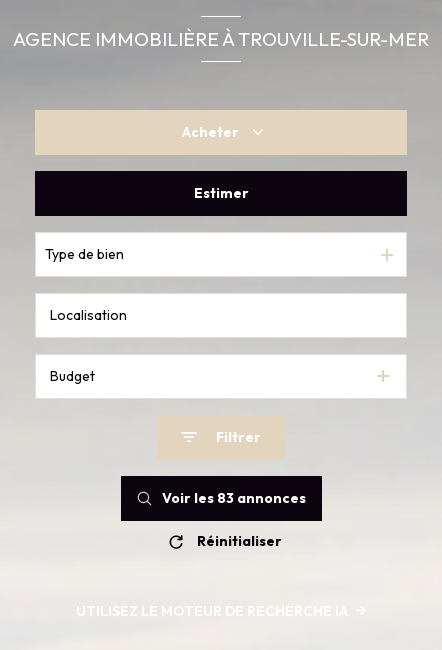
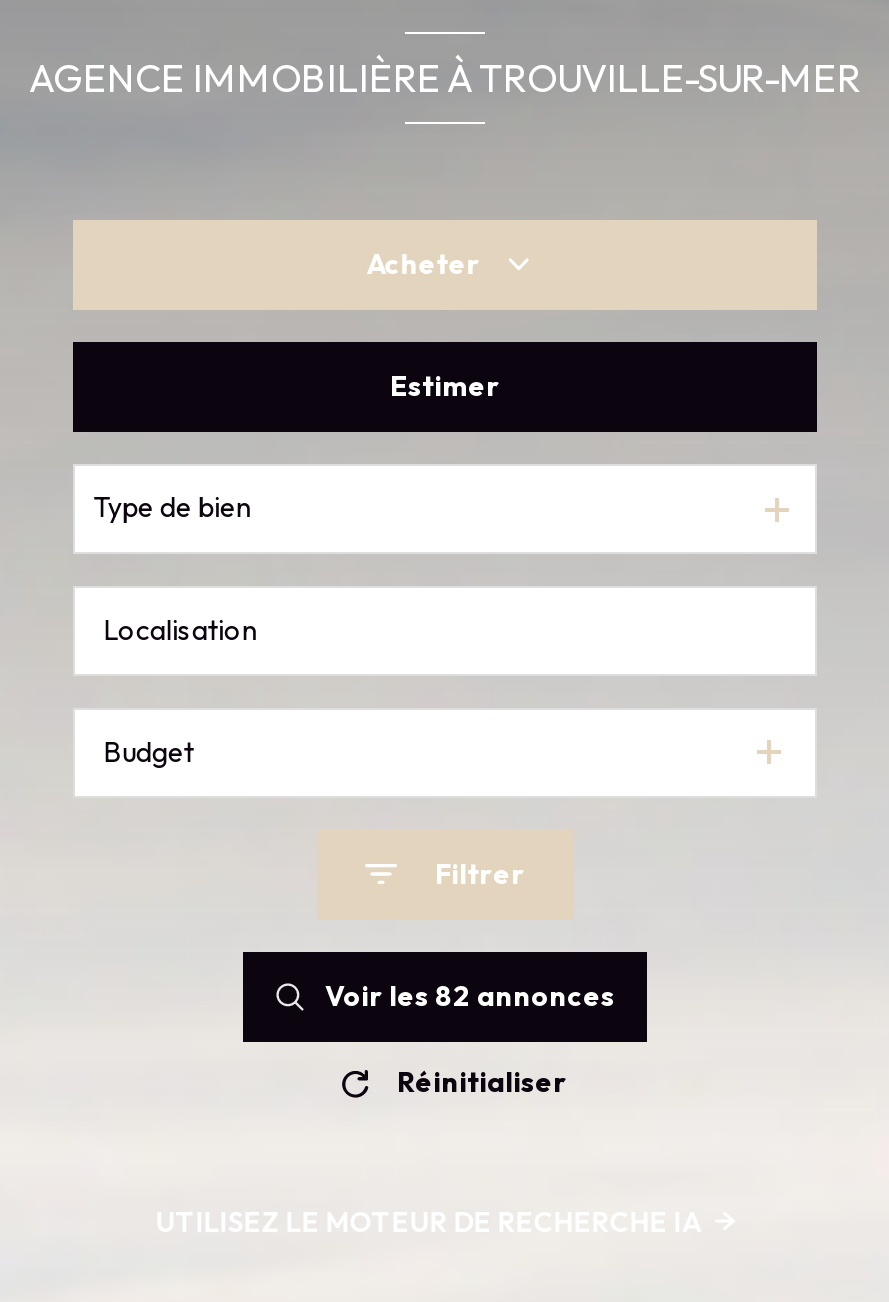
- Voir les 83 annonces
+ Voir les 82 annonces
